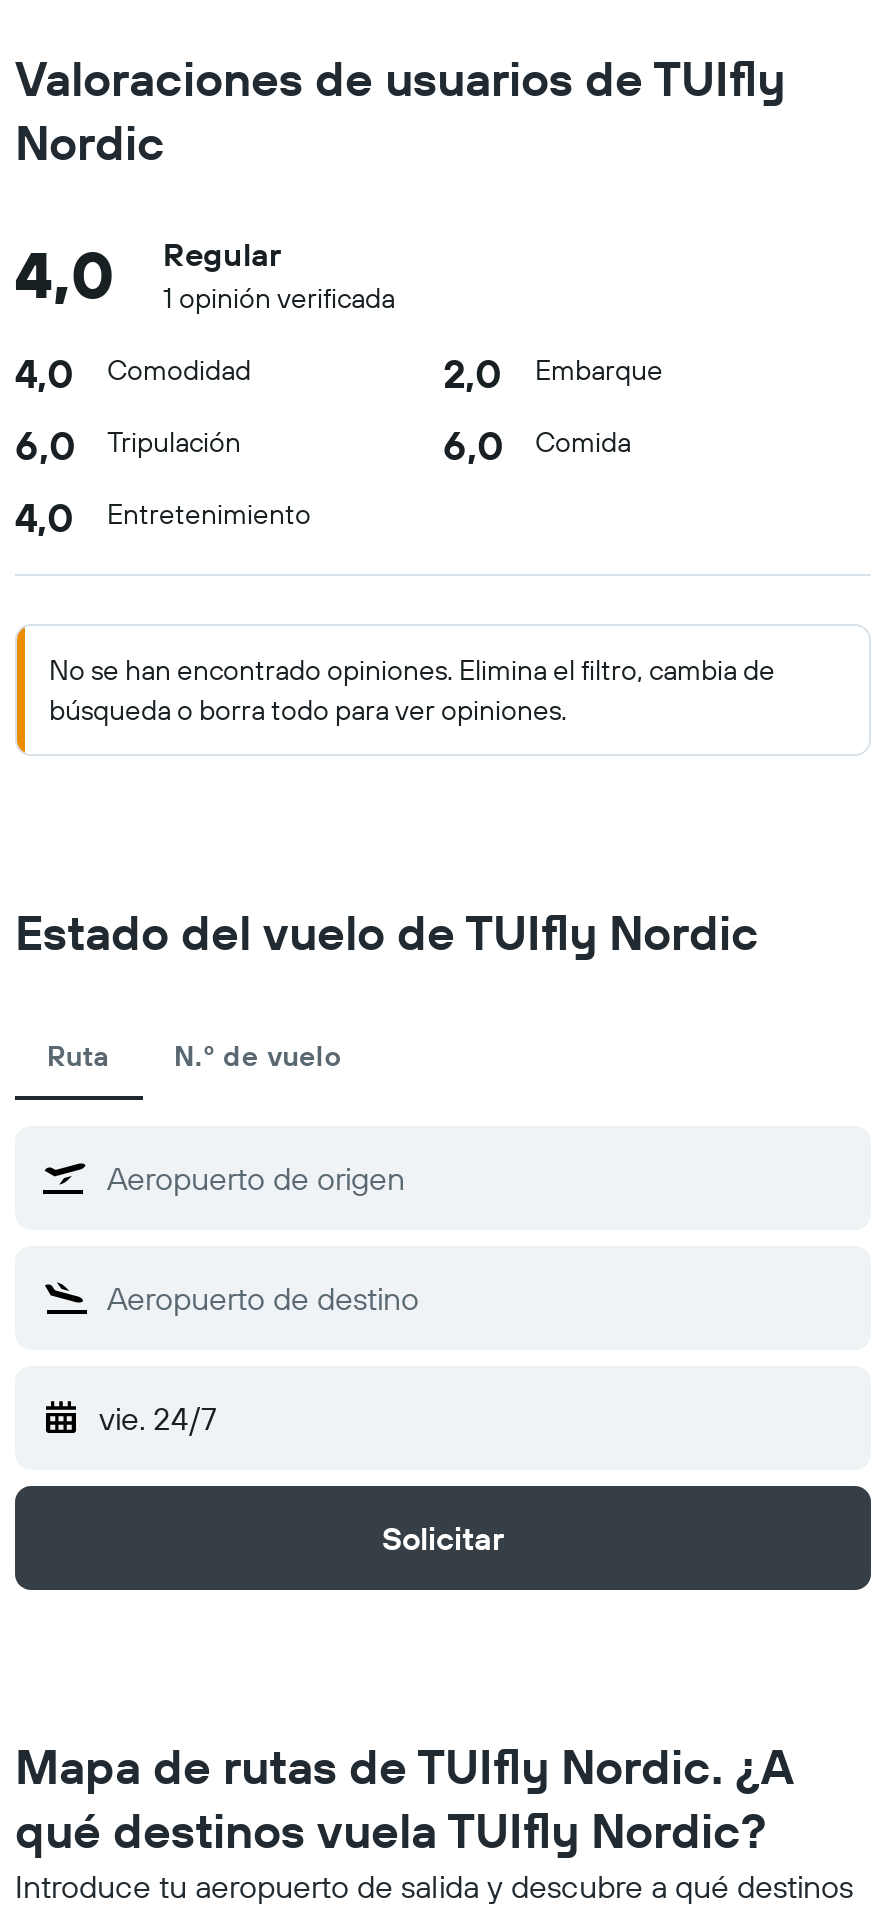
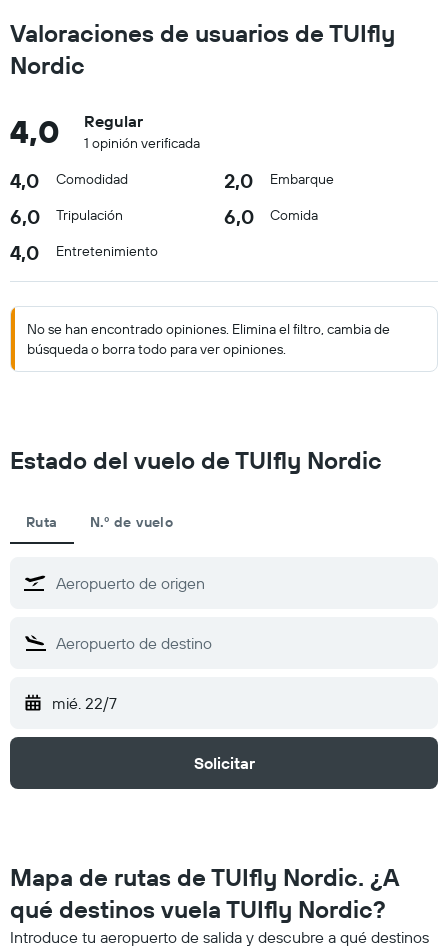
- vie. 24/7
+ mié. 22/7
